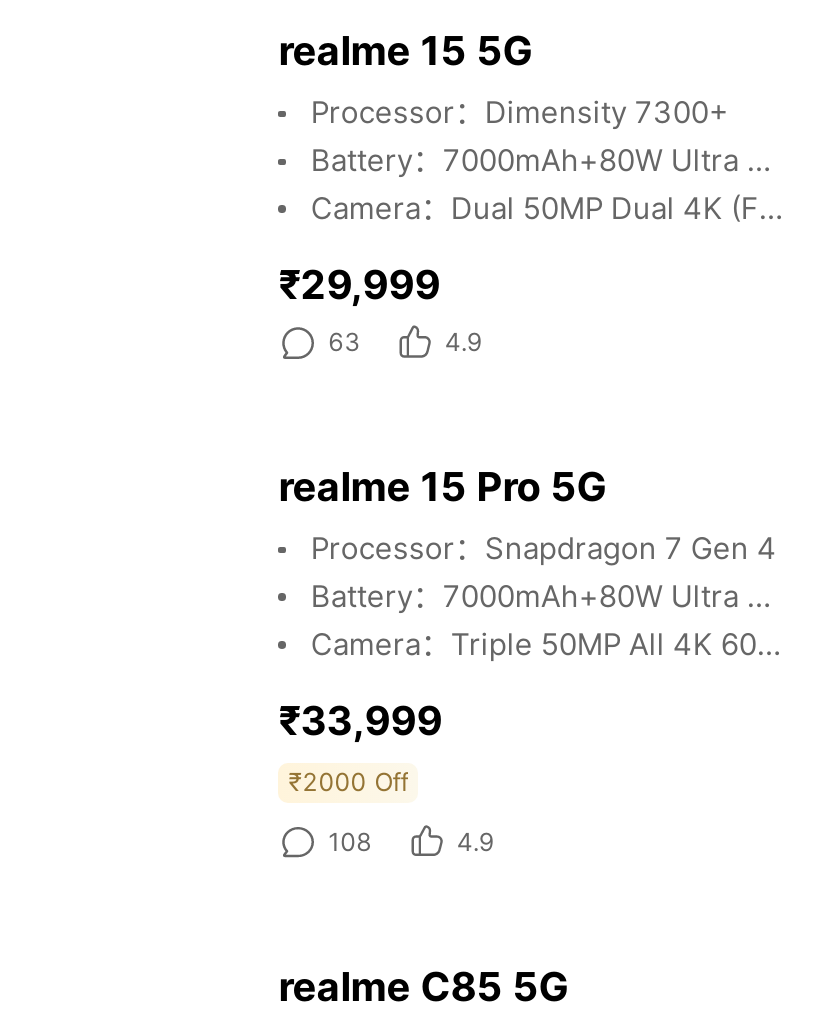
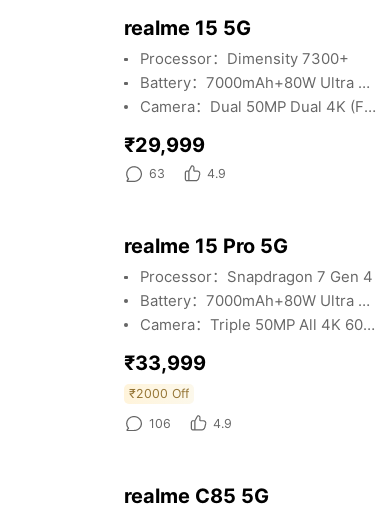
- 108
+ 106
